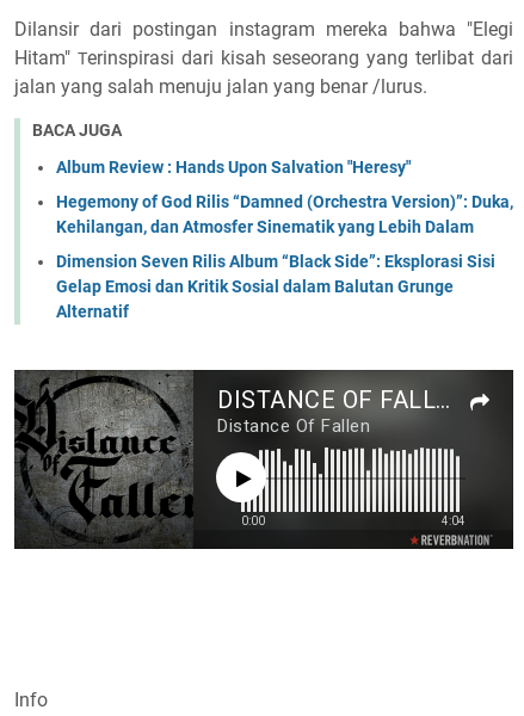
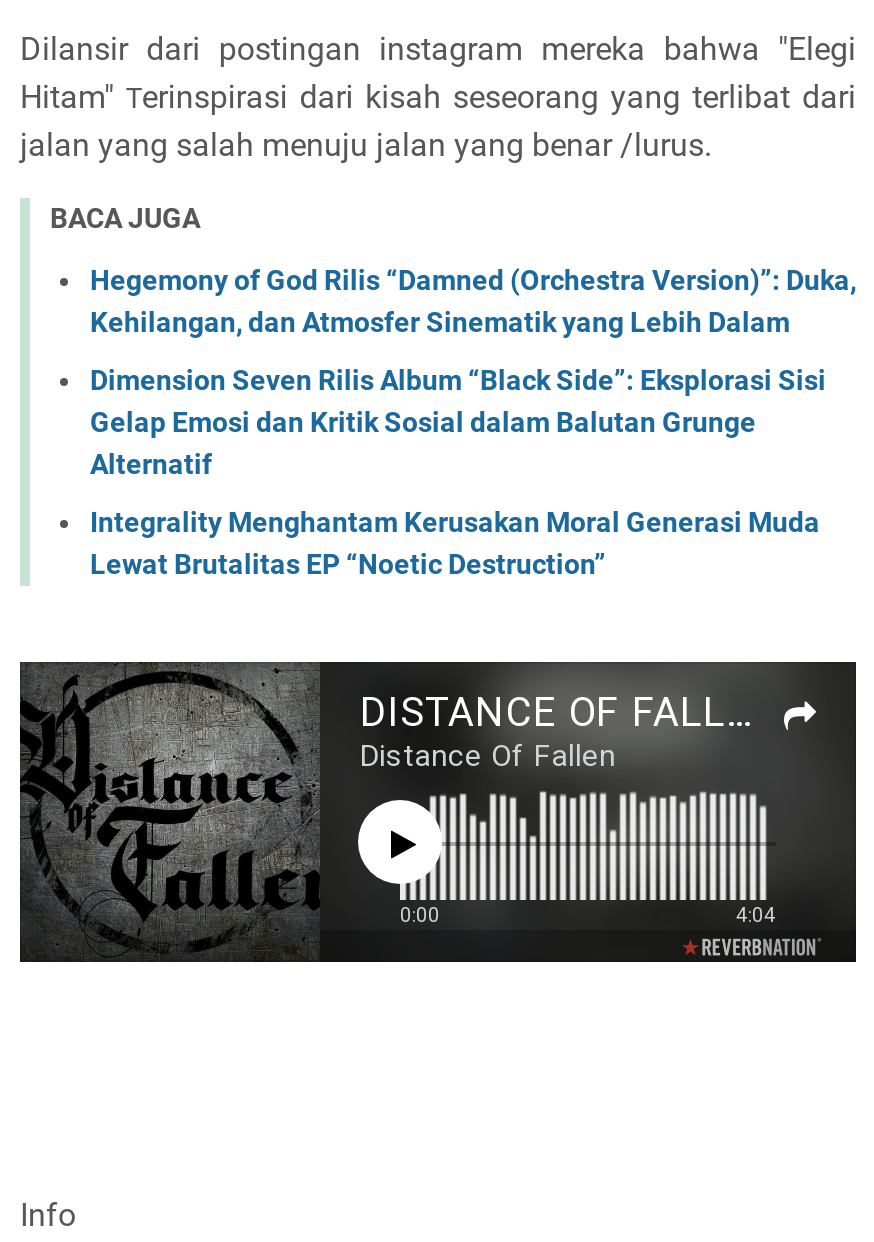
- Album Review : Hands Upon Salvation "Heresy"

moved up: Hegemony of God Rilis “Damned (Orchestra Version)”: Duka, | Kehilangan, dan Atmosfer Sinematik yang Lebih Dalam | Dimension Seven Rilis Album “Black Side”: Eksplorasi Sisi | Gelap Emosi dan Kritik Sosial dalam Balutan Grunge | Alternatif

+ Integrality Menghantam Kerusakan Moral Generasi Muda
+ Lewat Brutalitas EP “Noetic Destruction”
